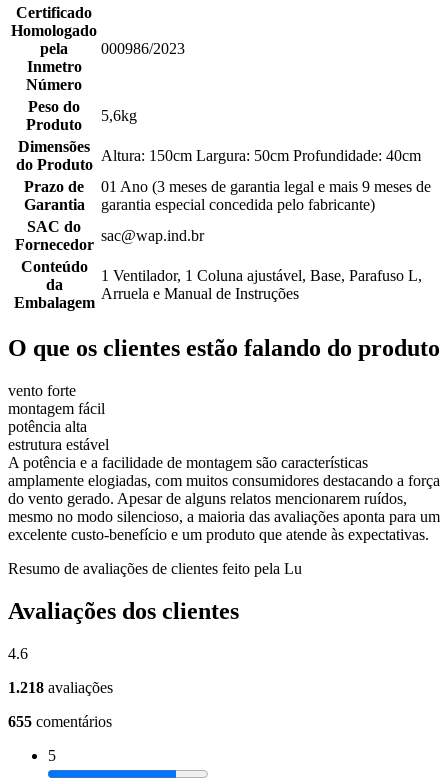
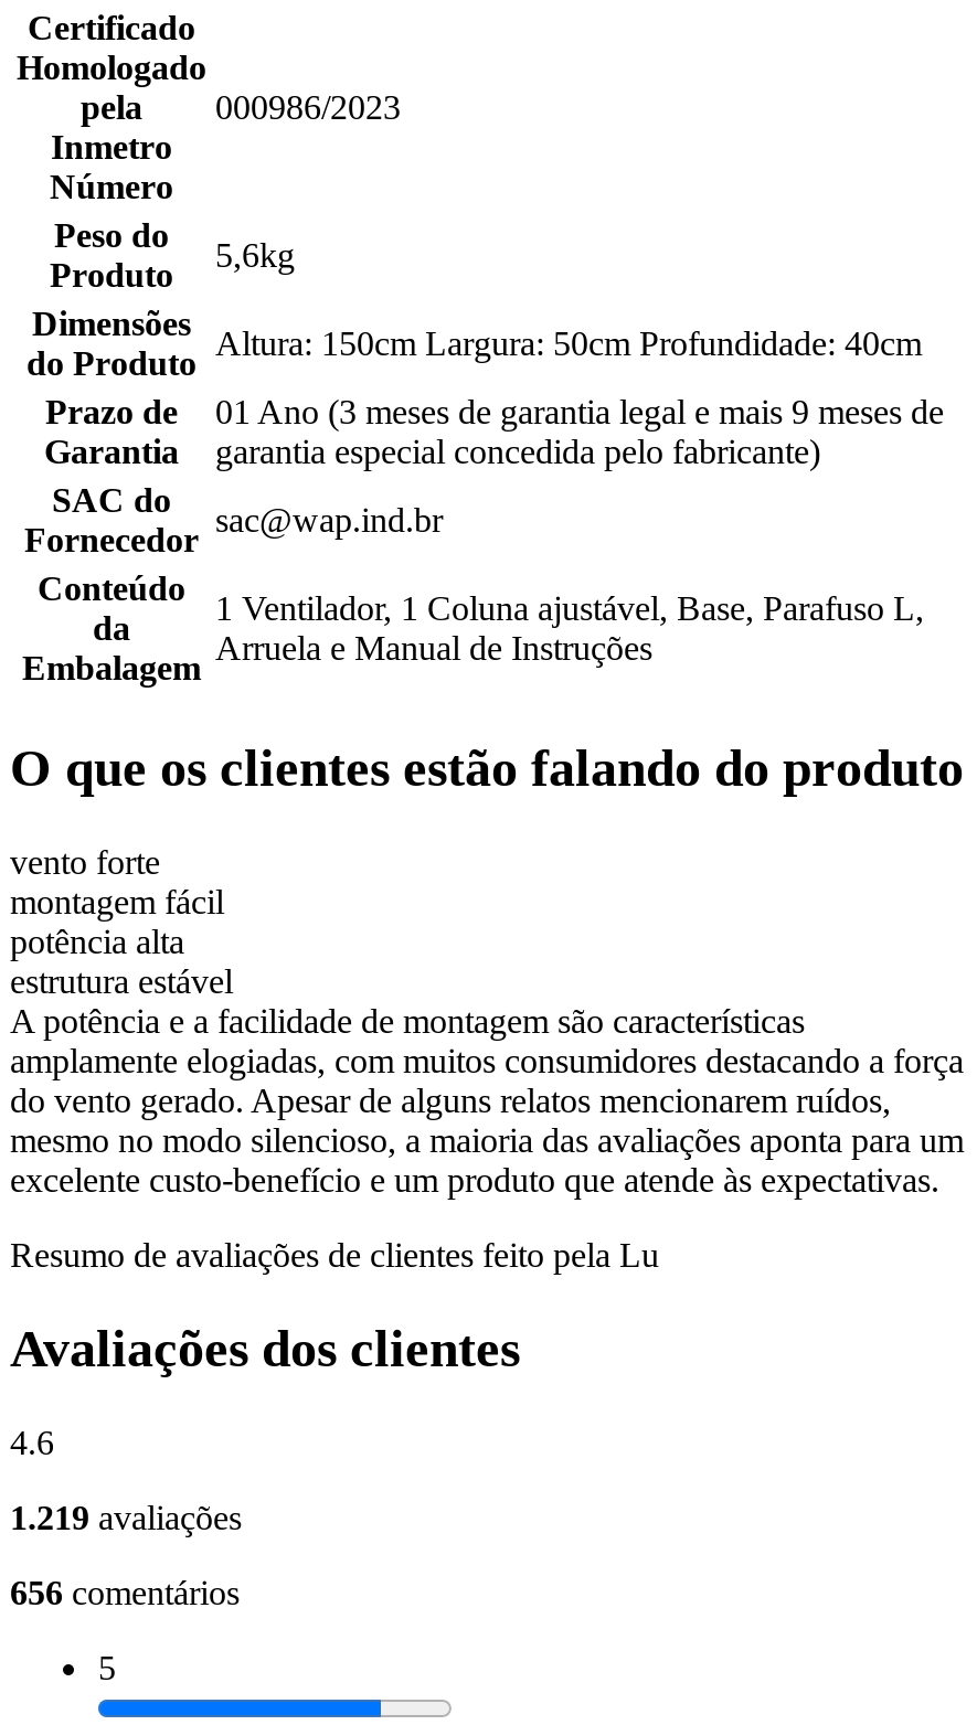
- 1.218 avaliações
+ 1.219 avaliações

- 655 comentários
+ 656 comentários
